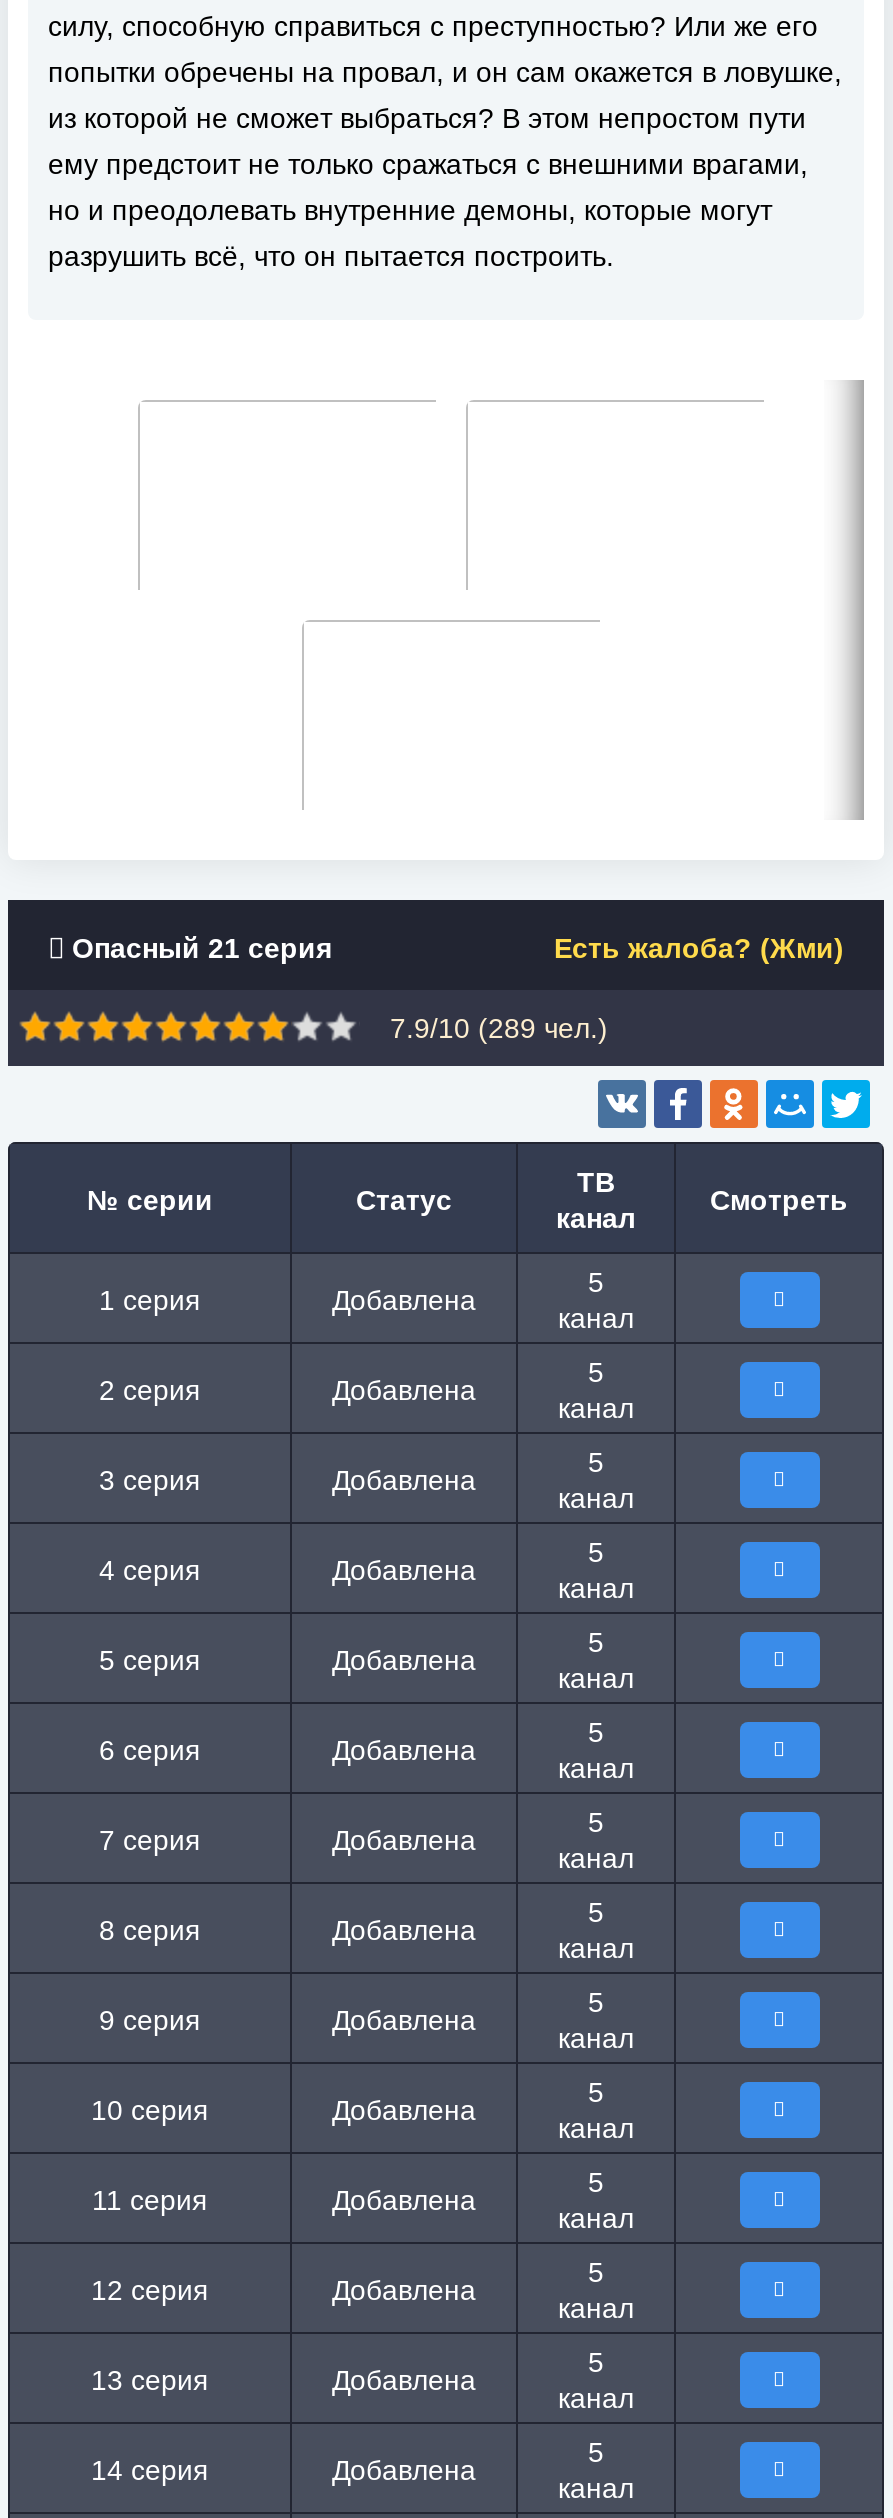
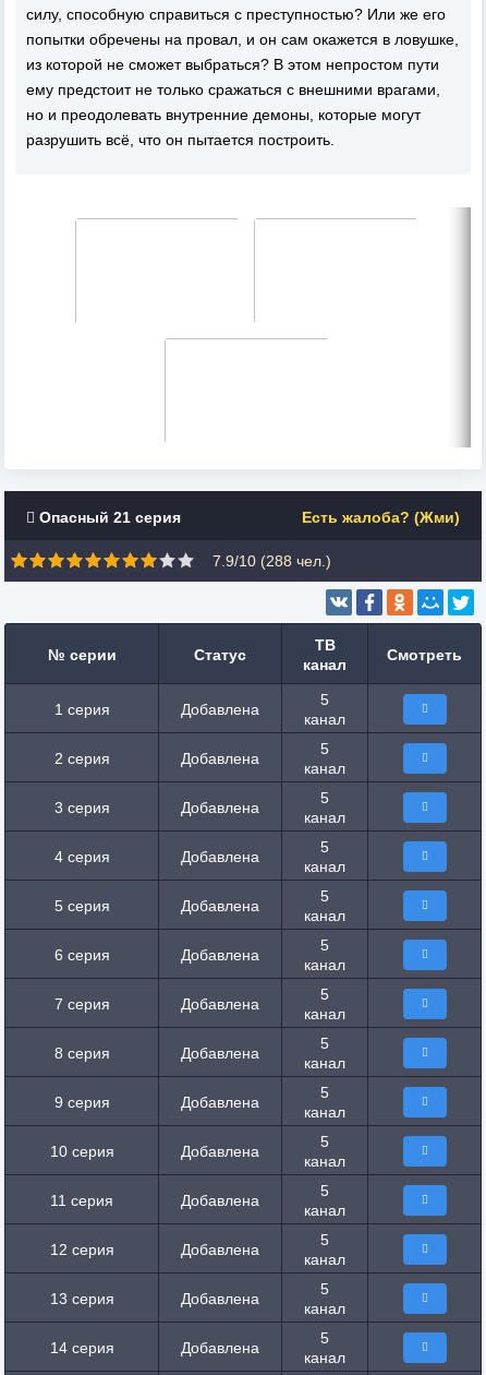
- 7.9/10 (289 чел.)
+ 7.9/10 (288 чел.)
